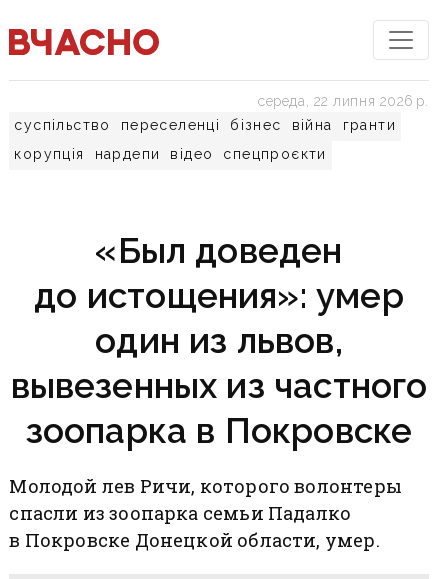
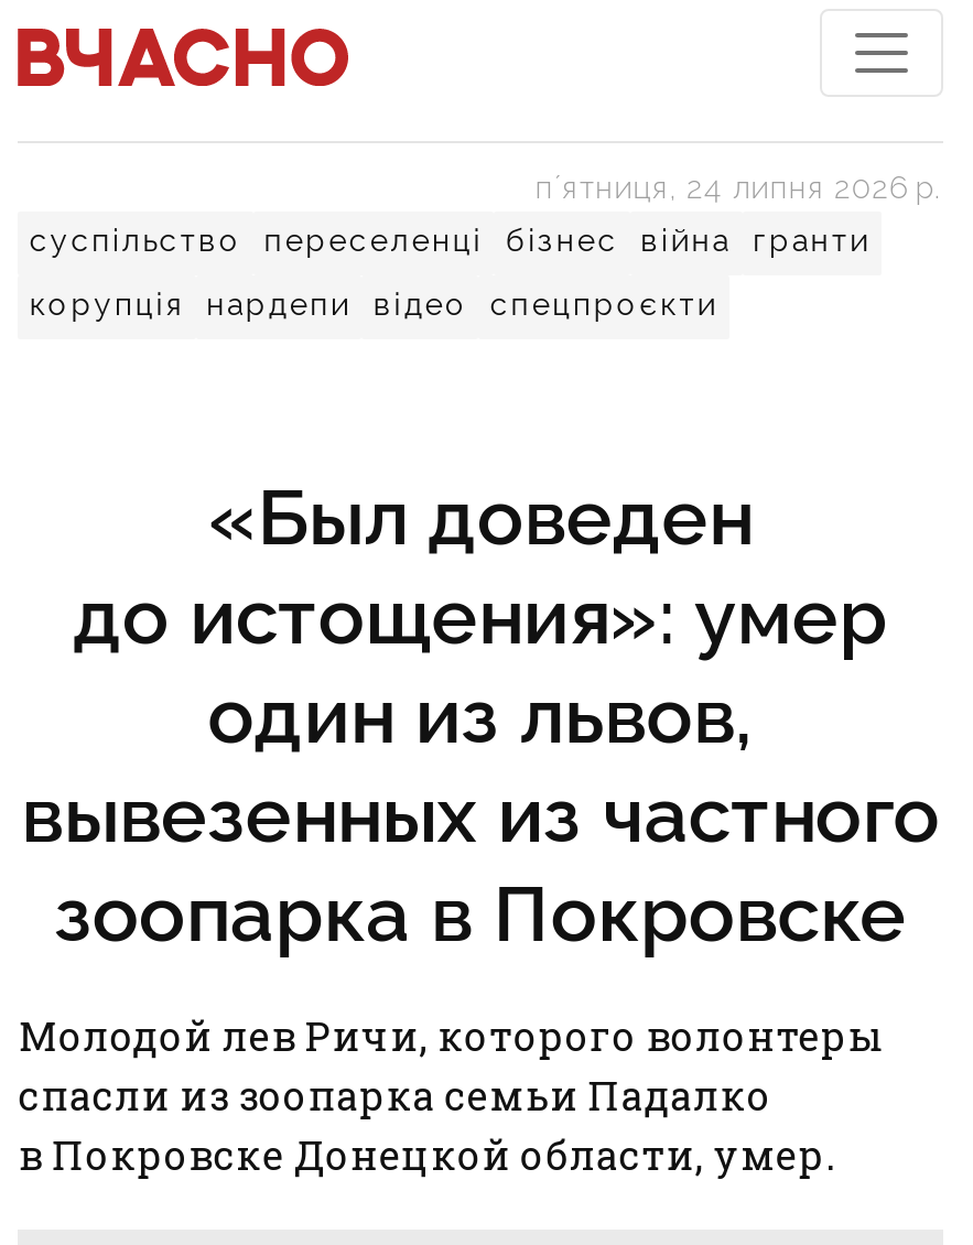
- середа, 22 липня 2026 р.
+ пʼятниця, 24 липня 2026 р.
